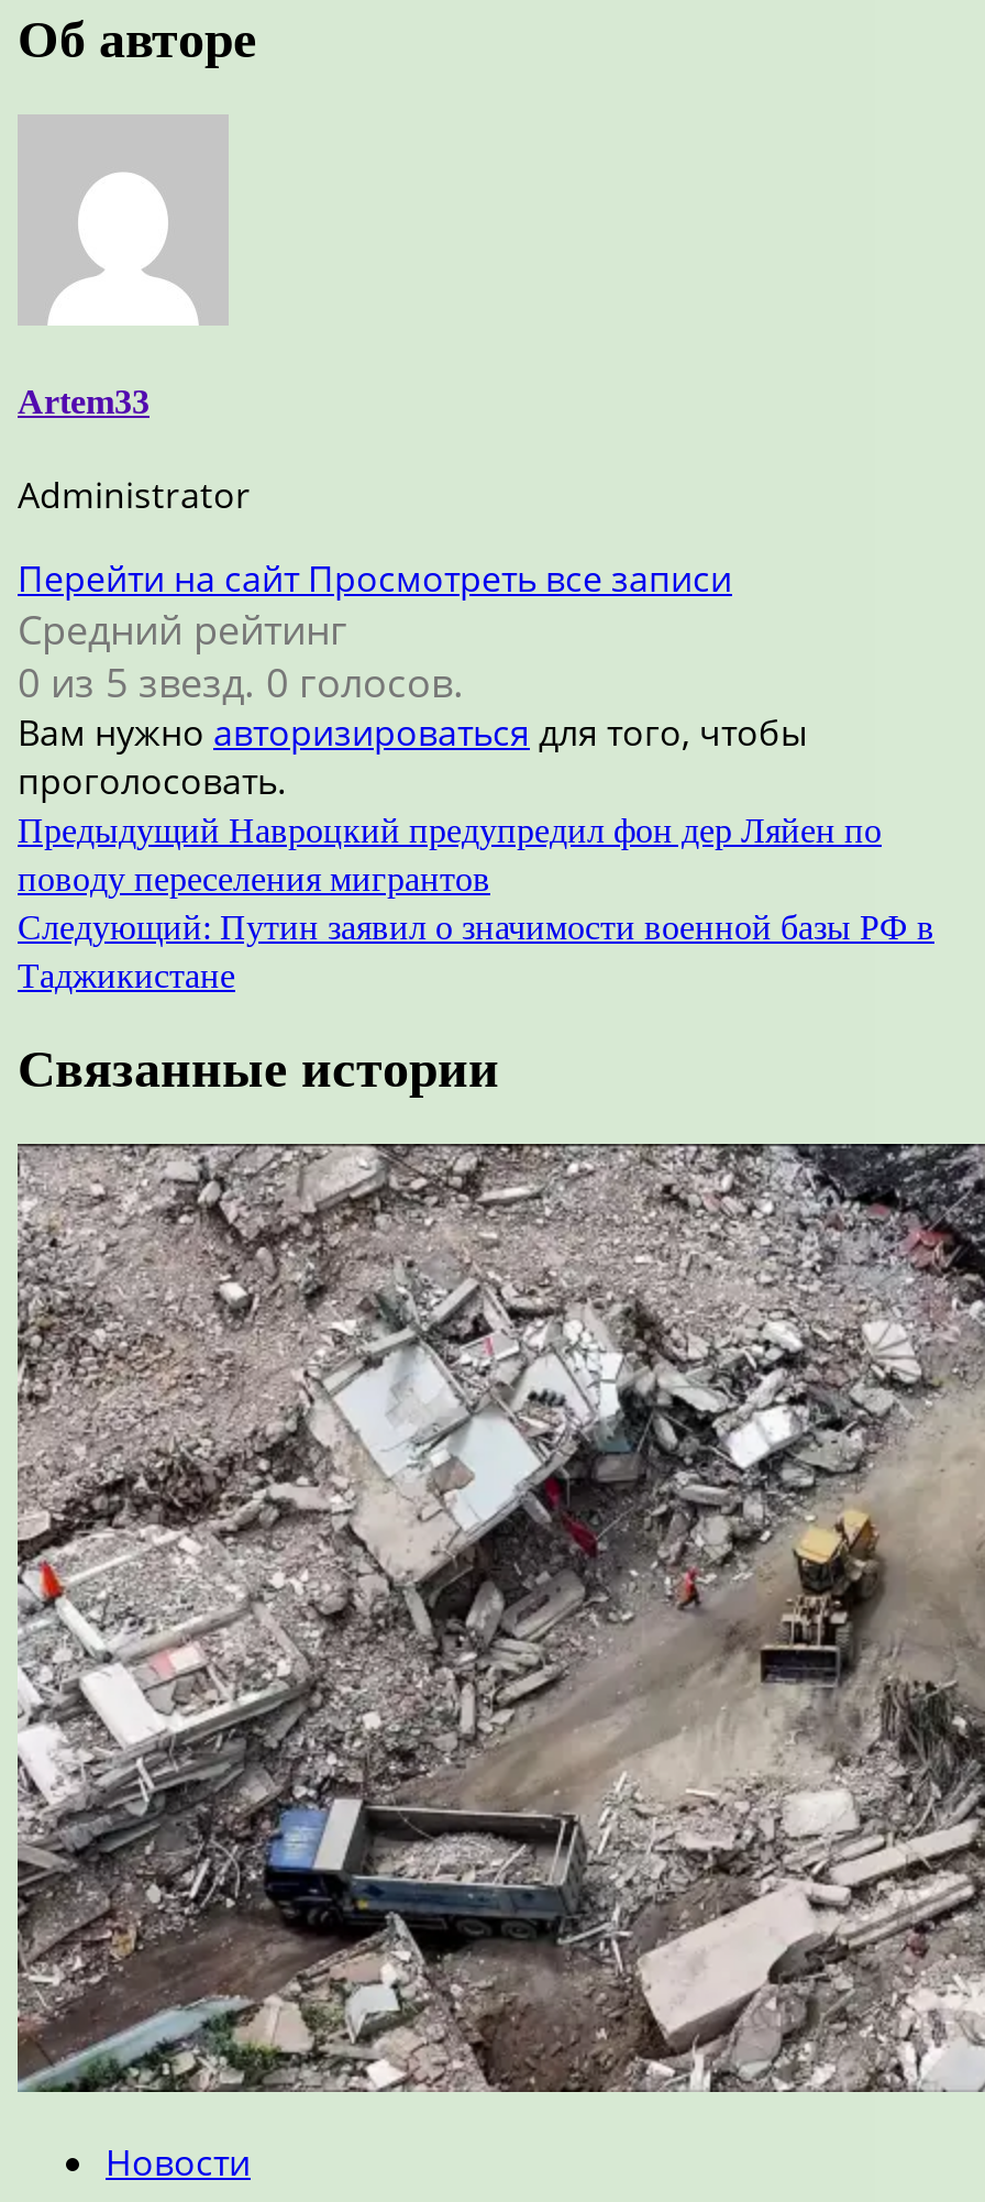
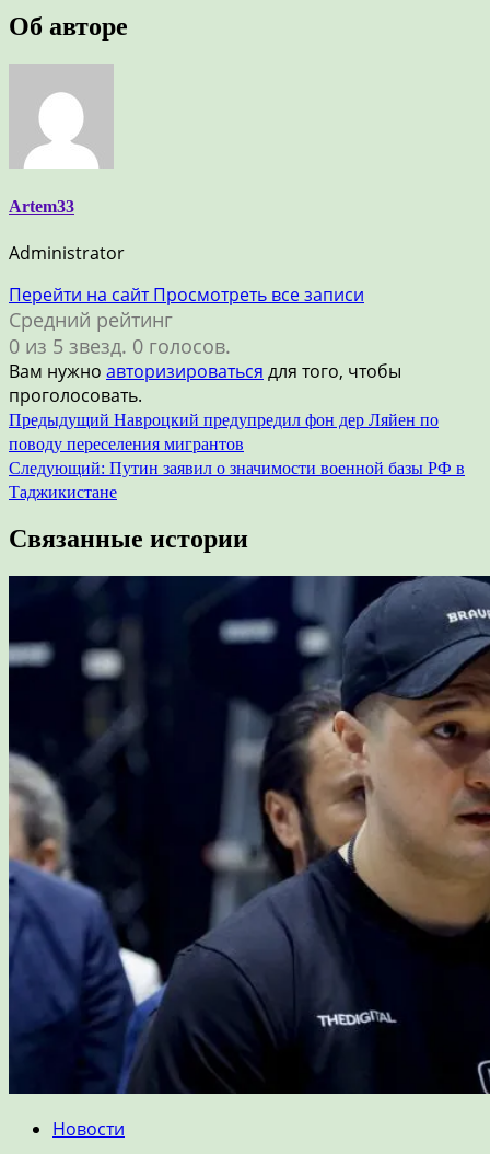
- [image]
+ [image]
